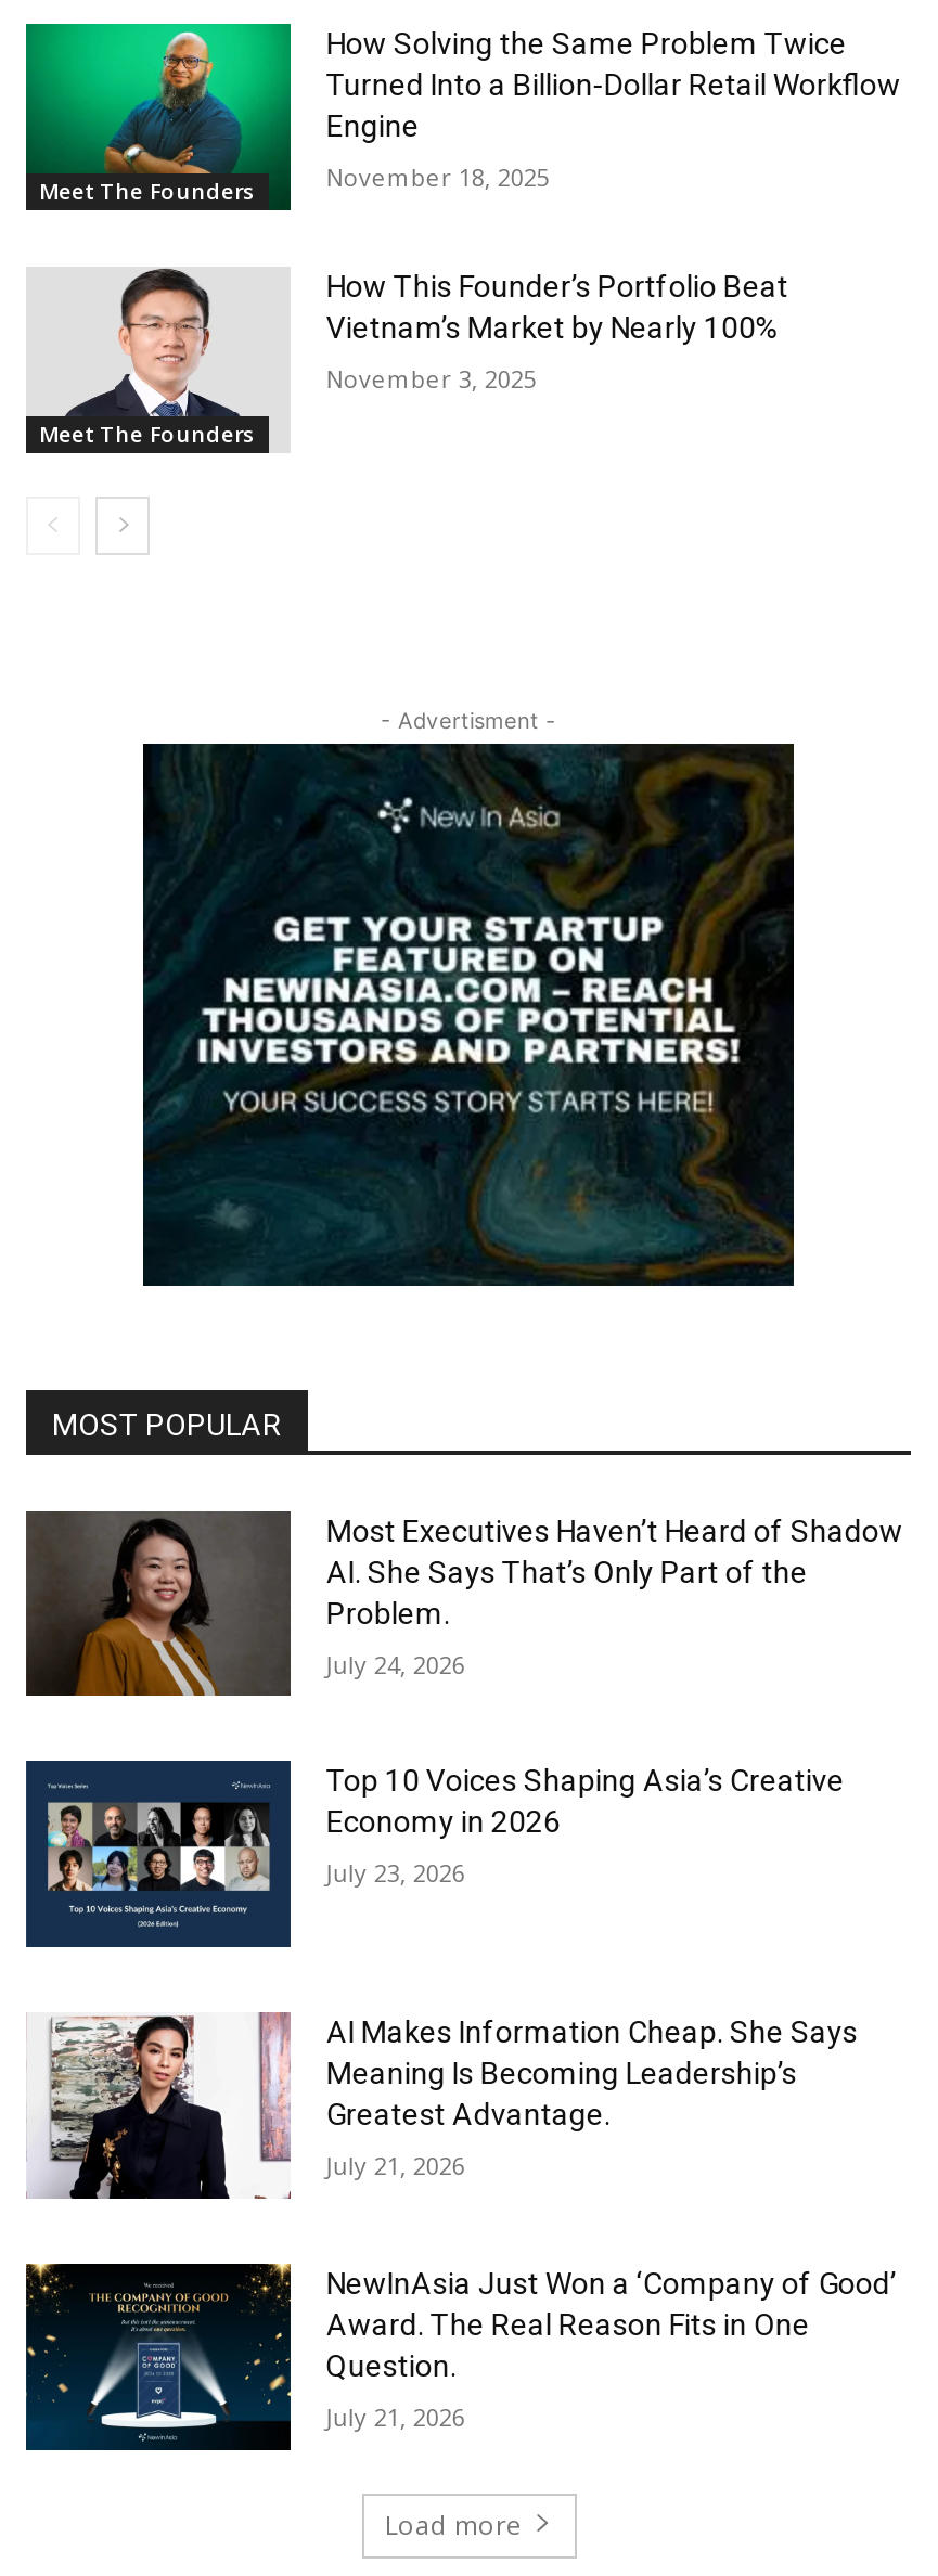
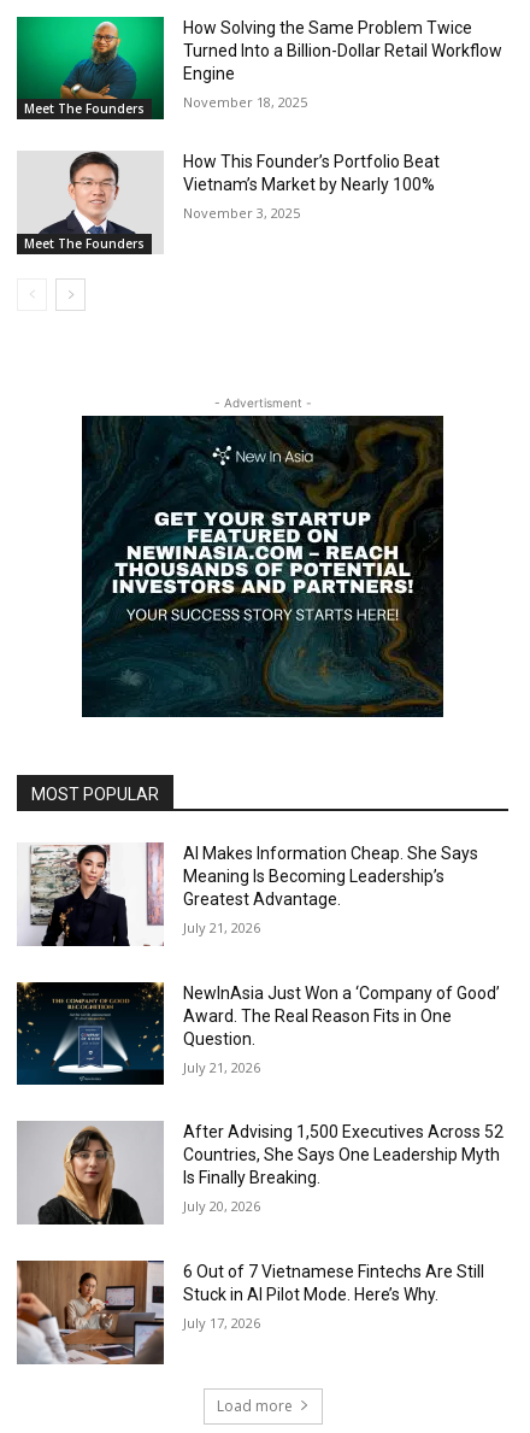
- [image]
- Most Executives Haven’t Heard of Shadow
- AI. She Says That’s Only Part of the
- Problem.
- July 24, 2026
- Top 10 Voices Shaping Asia’s Creative
- Economy in 2026
- July 23, 2026

- [image]

moved up: [image] | AI Makes Information Cheap. She Says | Meaning Is Becoming Leadership’s | ... | Question. | July 21, 2026

+ [image]

+ [image]
+ After Advising 1,500 Executives Across 52
+ Countries, She Says One Leadership Myth
+ Is Finally Breaking.
+ July 20, 2026
+ 6 Out of 7 Vietnamese Fintechs Are Still
+ Stuck in AI Pilot Mode. Here’s Why.
+ July 17, 2026
